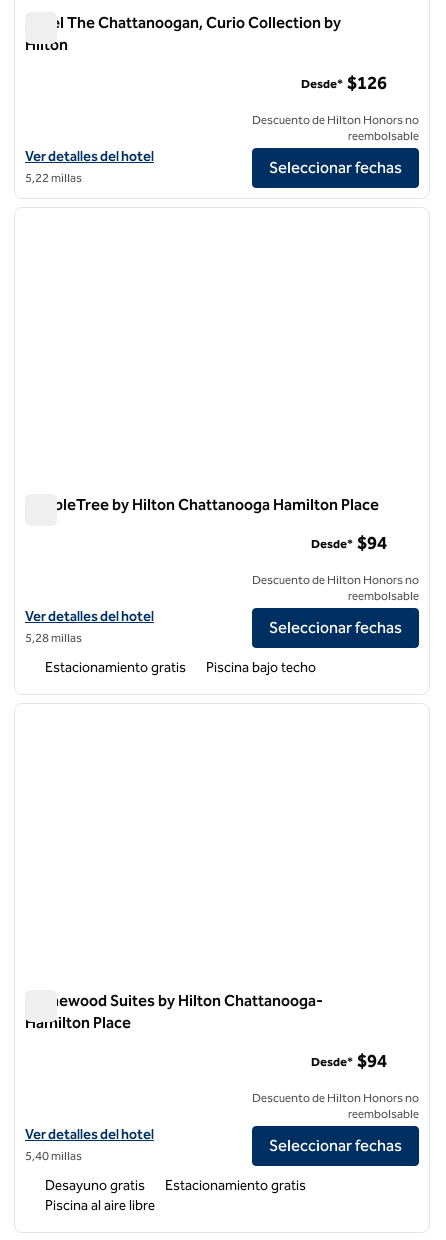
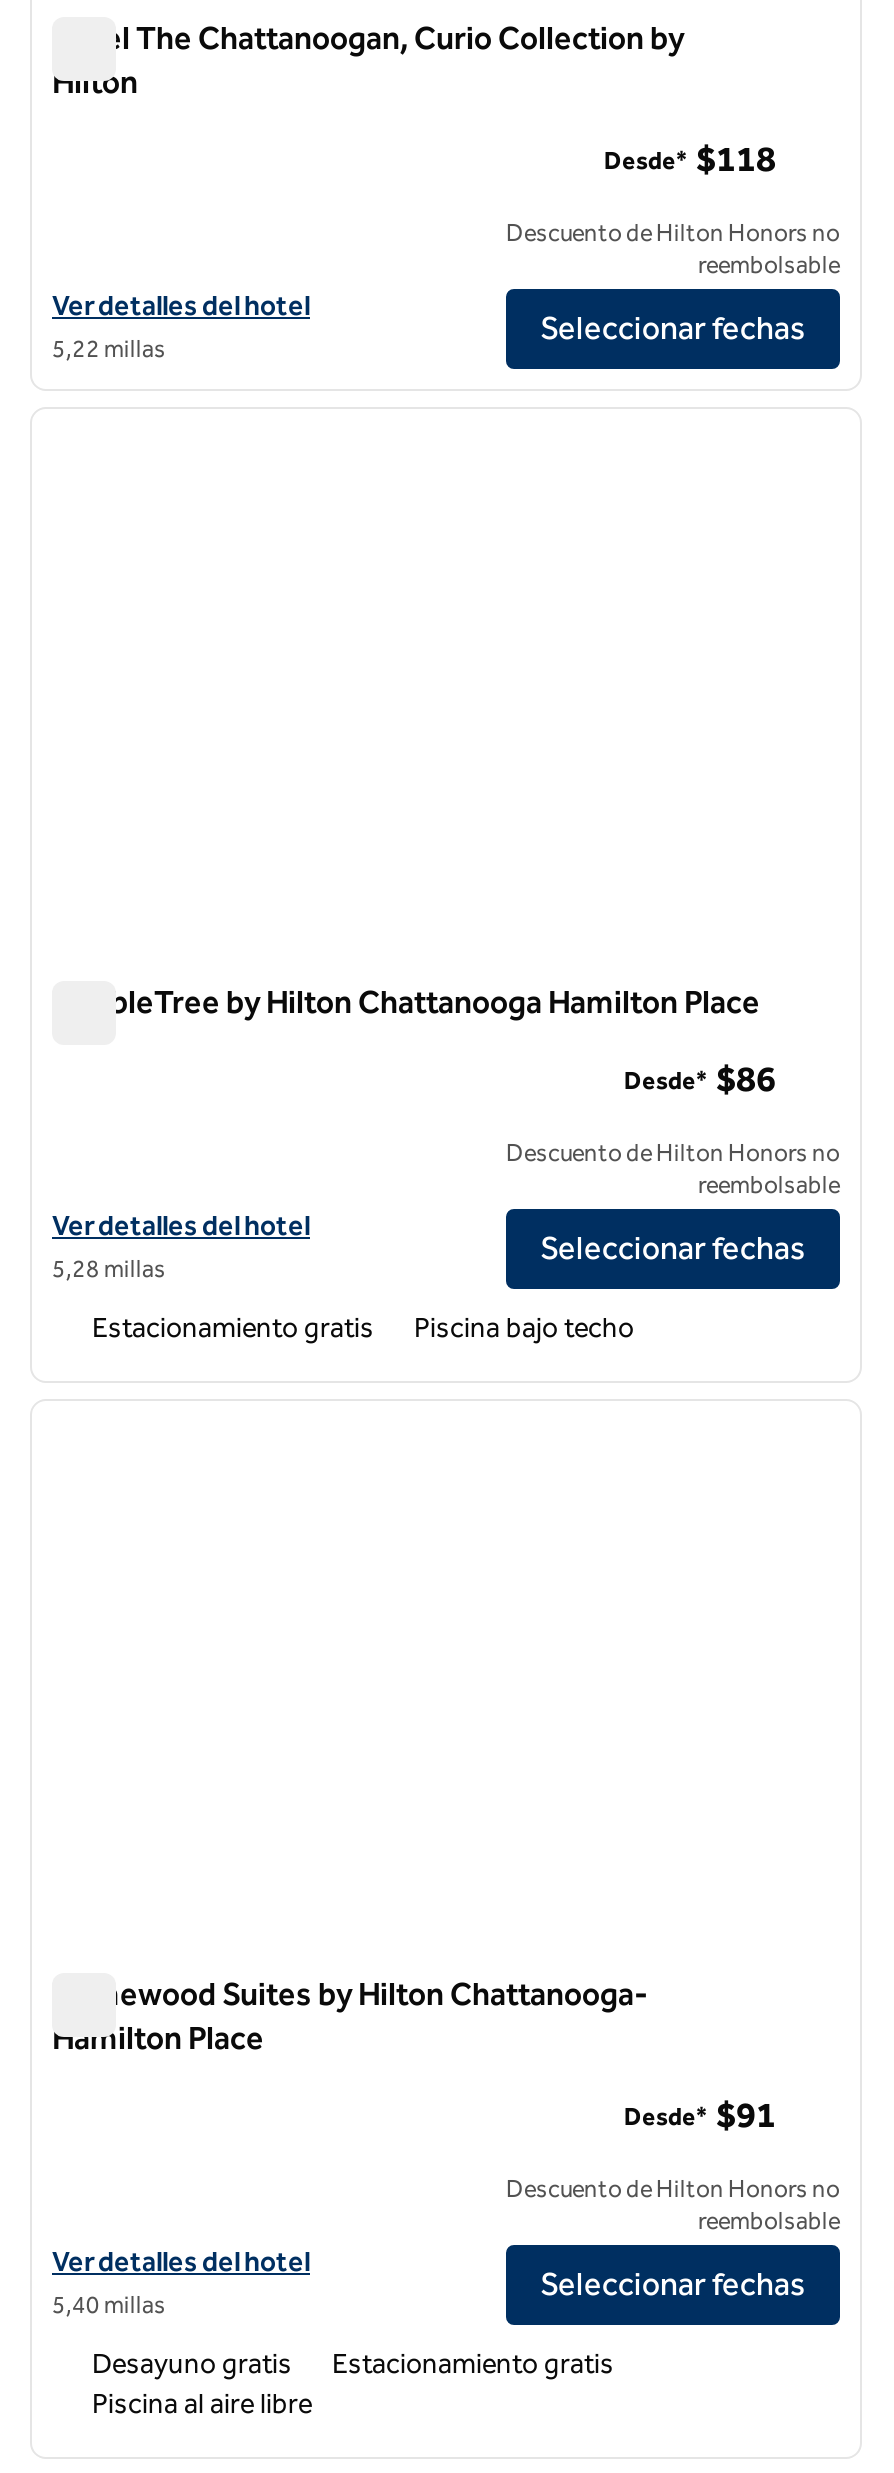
- Desde* $126
+ Desde* $118

- Desde* $94
+ Desde* $86

- Desde* $94
+ Desde* $91
